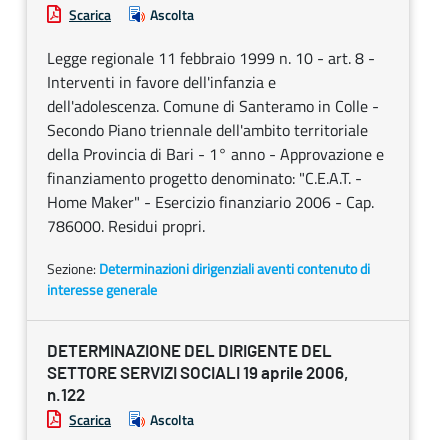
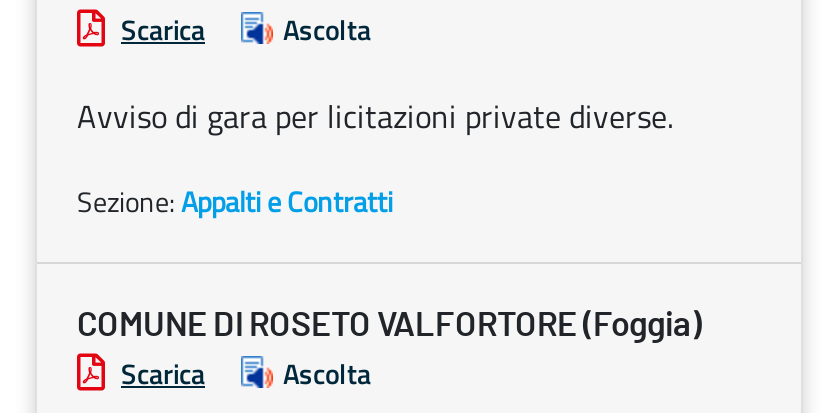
- Legge regionale 11 febbraio 1999 n. 10 - art. 8 -
- Interventi in favore dell'infanzia e
- dell'adolescenza. Comune di Santeramo in Colle -
- Secondo Piano triennale dell'ambito territoriale
- della Provincia di Bari - 1° anno - Approvazione e
- finanziamento progetto denominato: "C.E.A.T. -
- Home Maker" - Esercizio finanziario 2006 - Cap.
- 786000. Residui propri.
+ Avviso di gara per licitazioni private diverse.

- Sezione: Determinazioni dirigenziali aventi contenuto di
- interesse generale
+ Sezione: Appalti e Contratti

- DETERMINAZIONE DEL DIRIGENTE DEL
- SETTORE SERVIZI SOCIALI 19 aprile 2006,
- n.122
+ COMUNE DI ROSETO VALFORTORE (Foggia)
